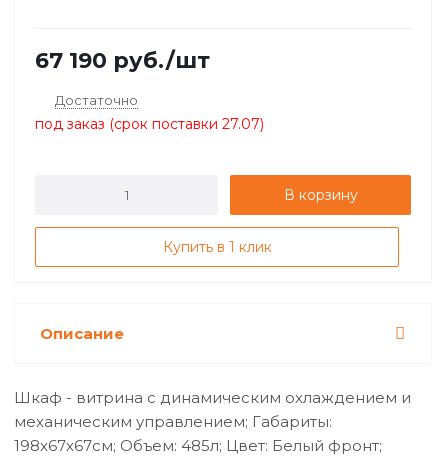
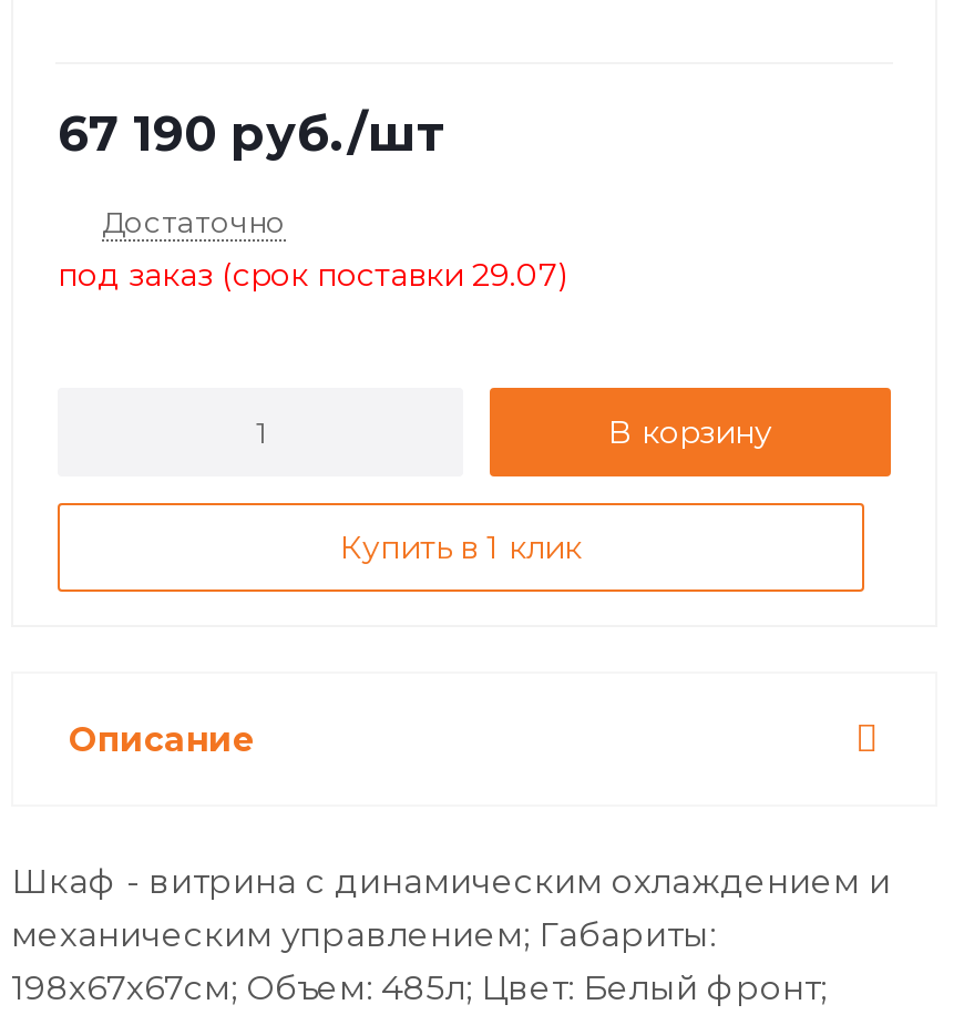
- под заказ (срок поставки 27.07)
+ под заказ (срок поставки 29.07)
